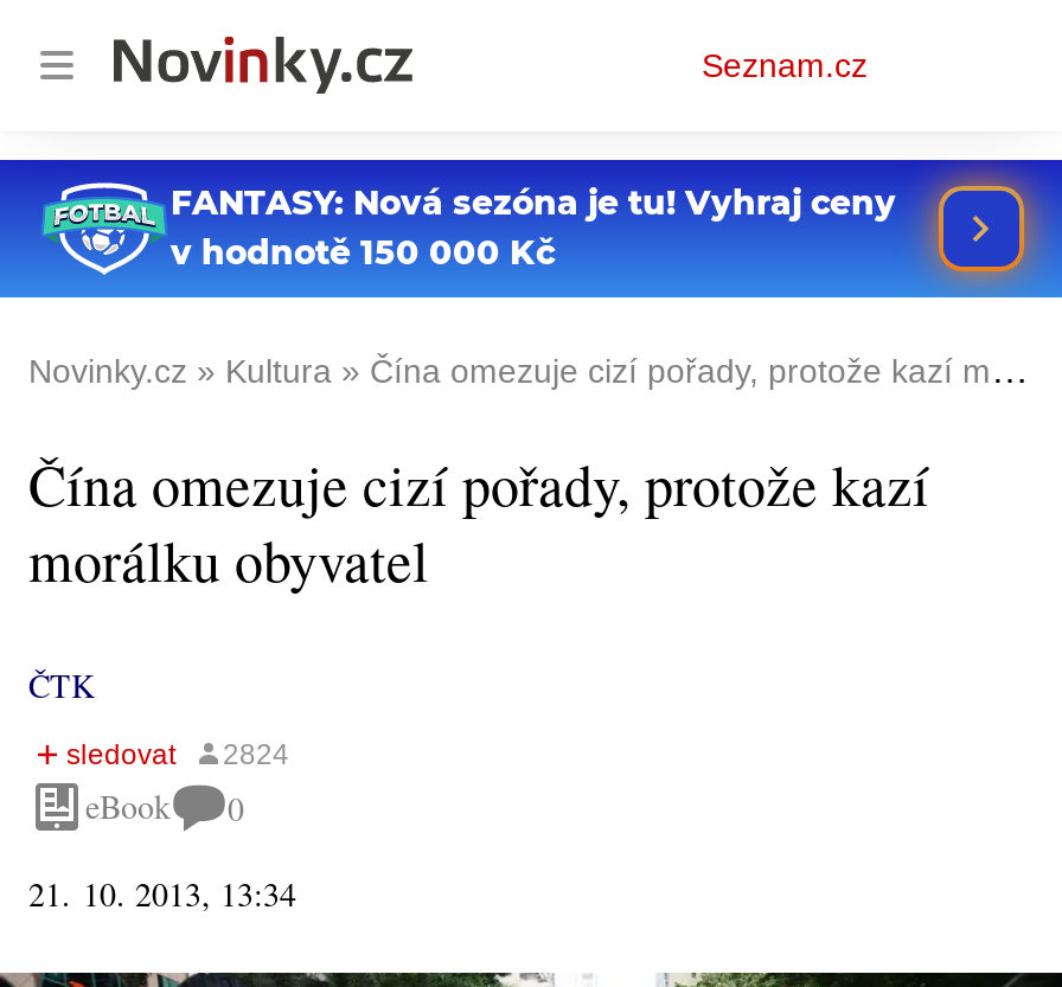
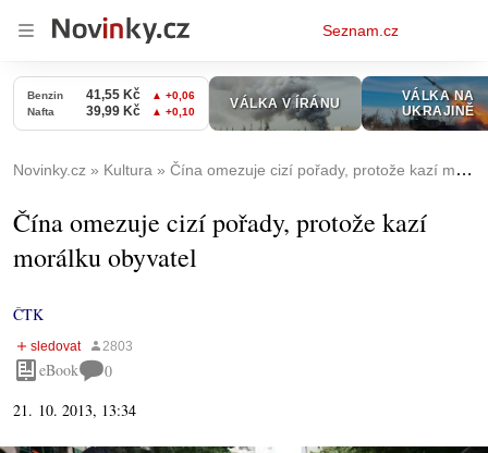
- [image]
+ [image]
